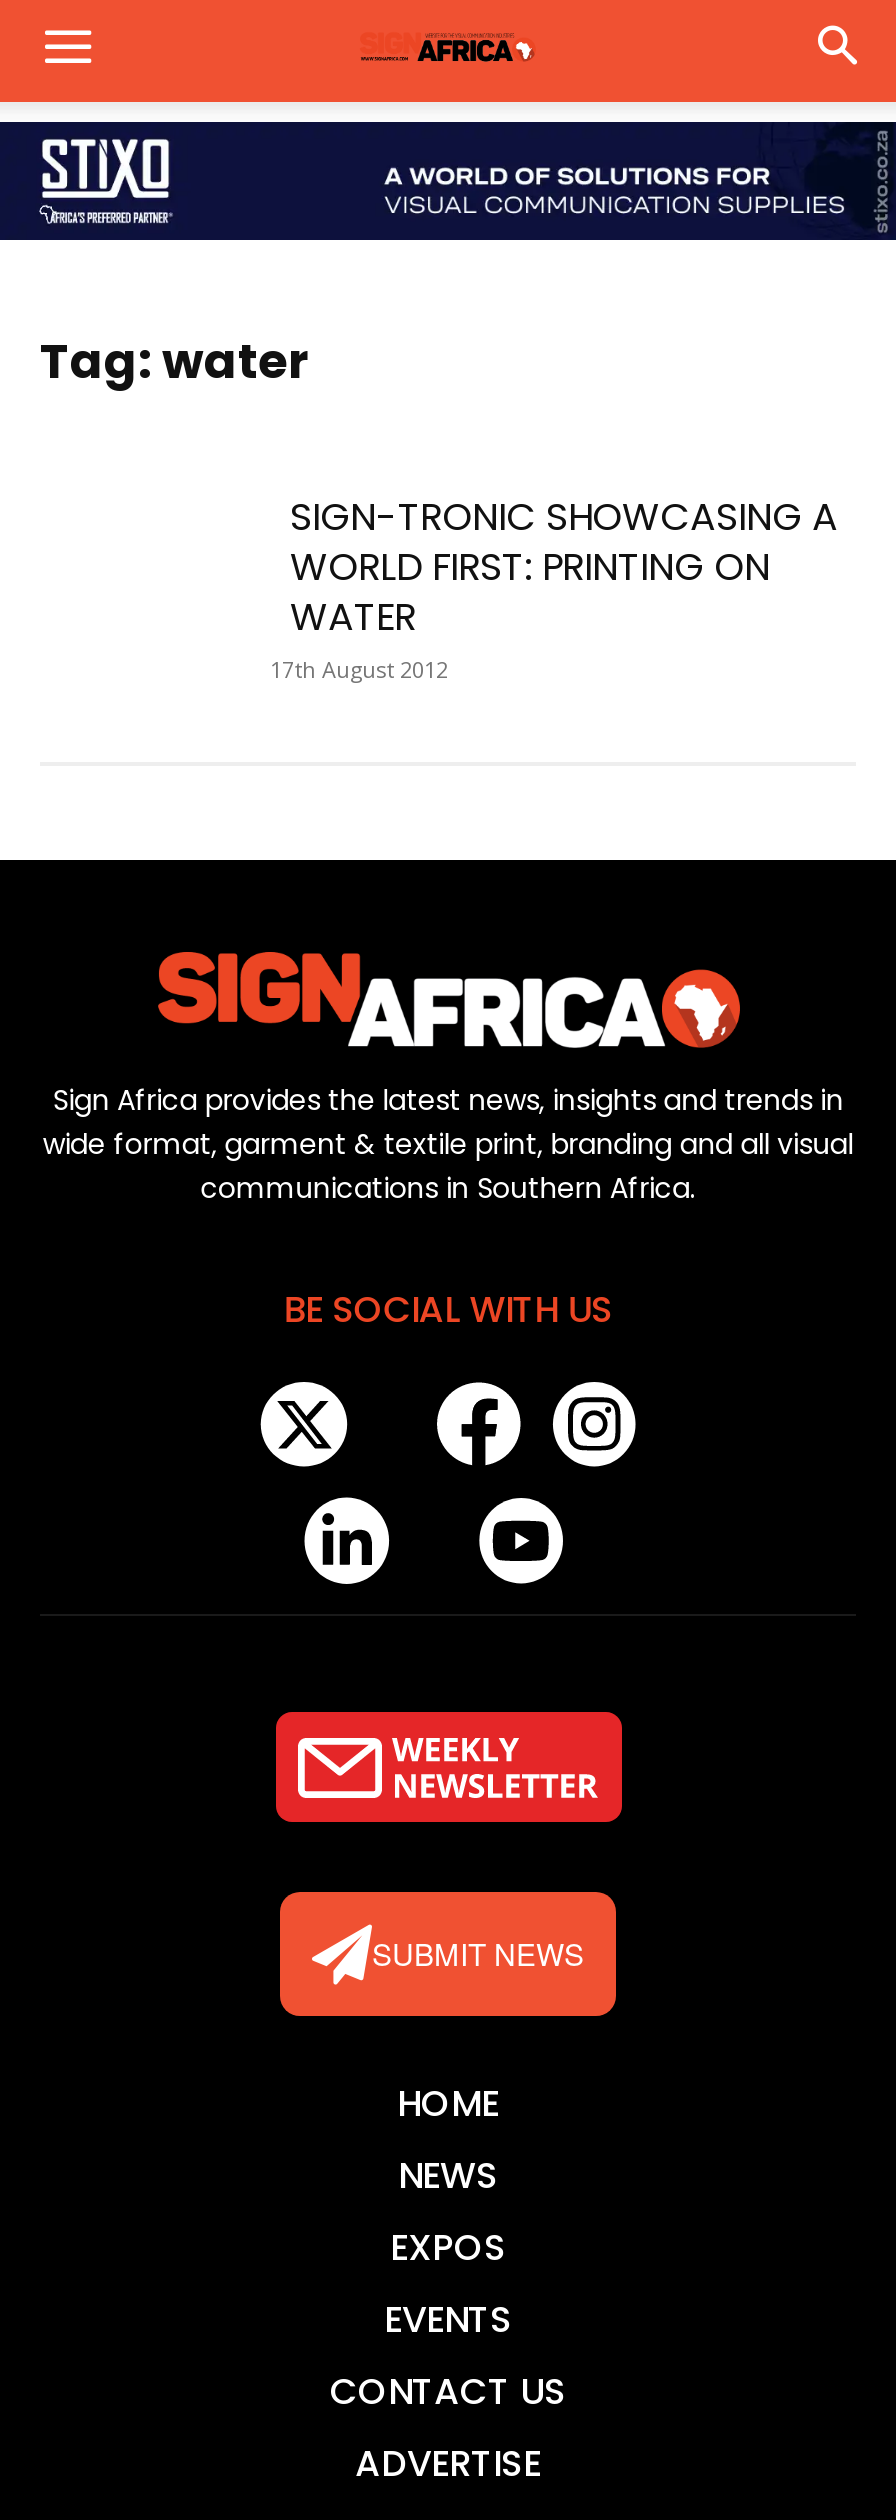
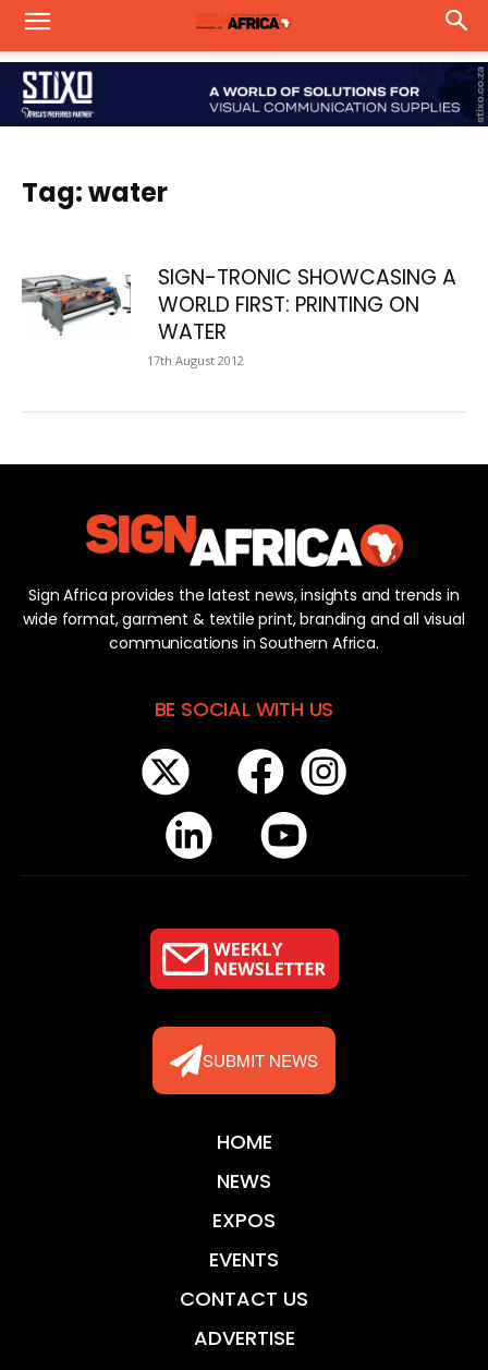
+ [image]
